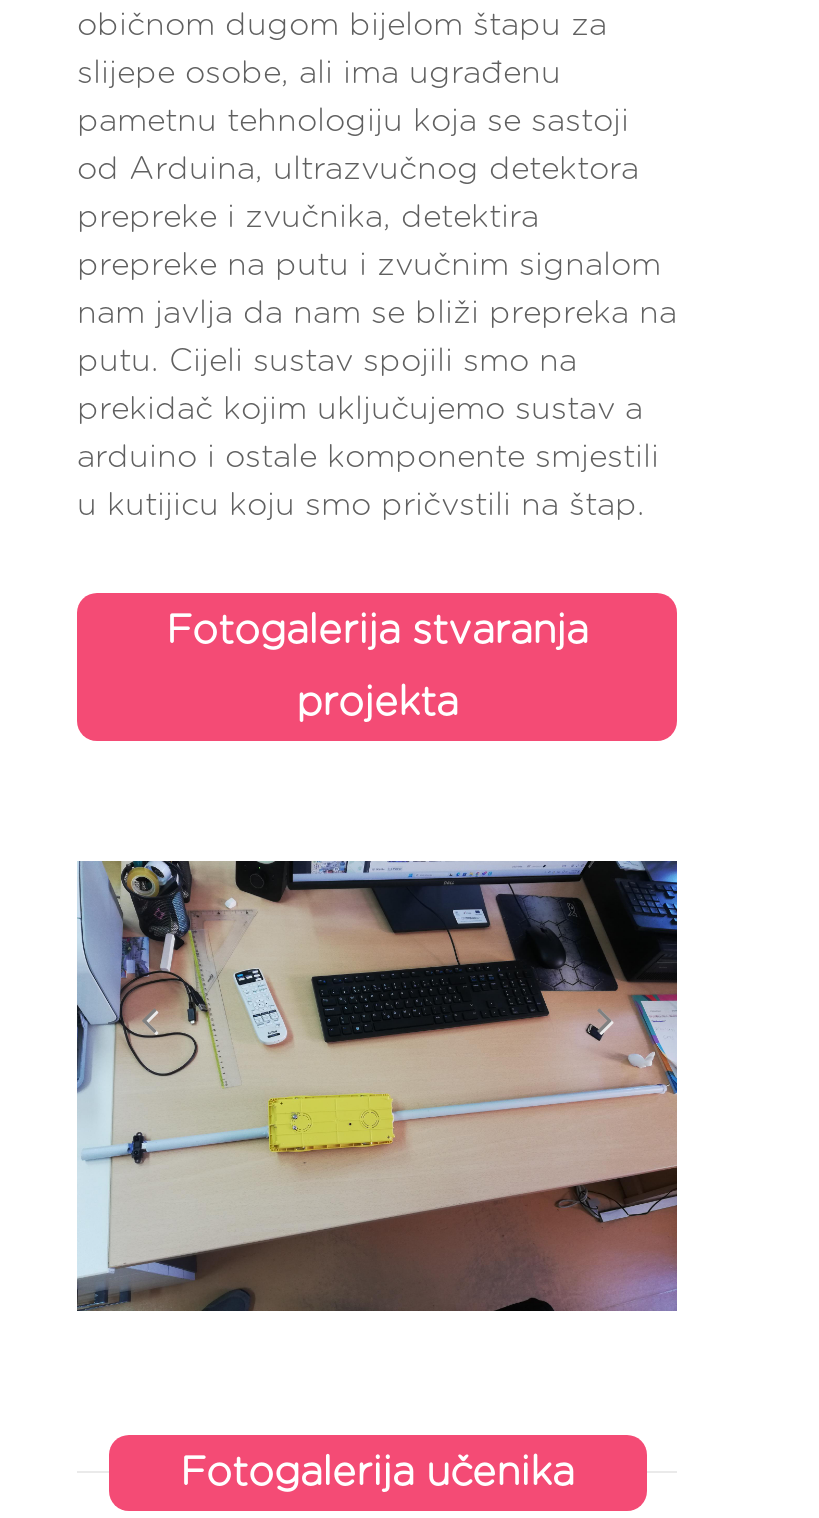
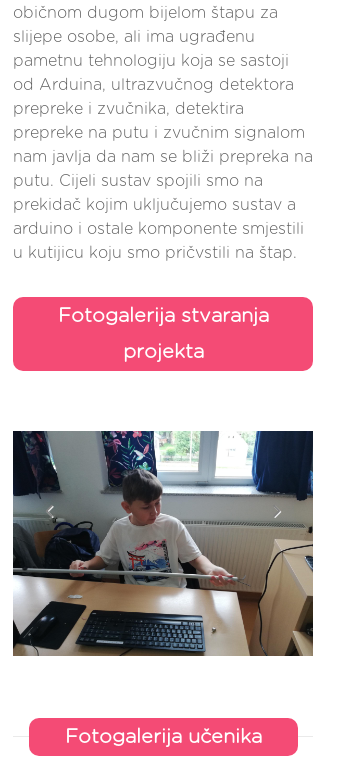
- [image]
+ [image]
